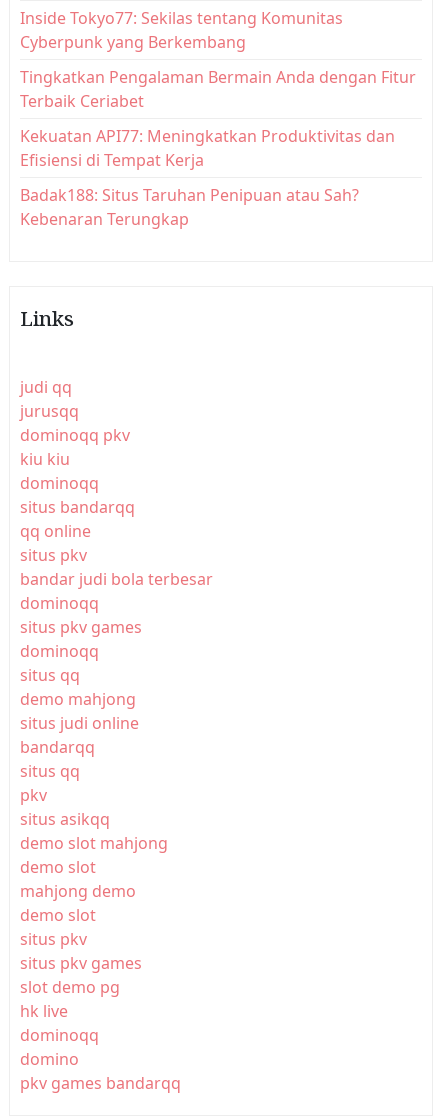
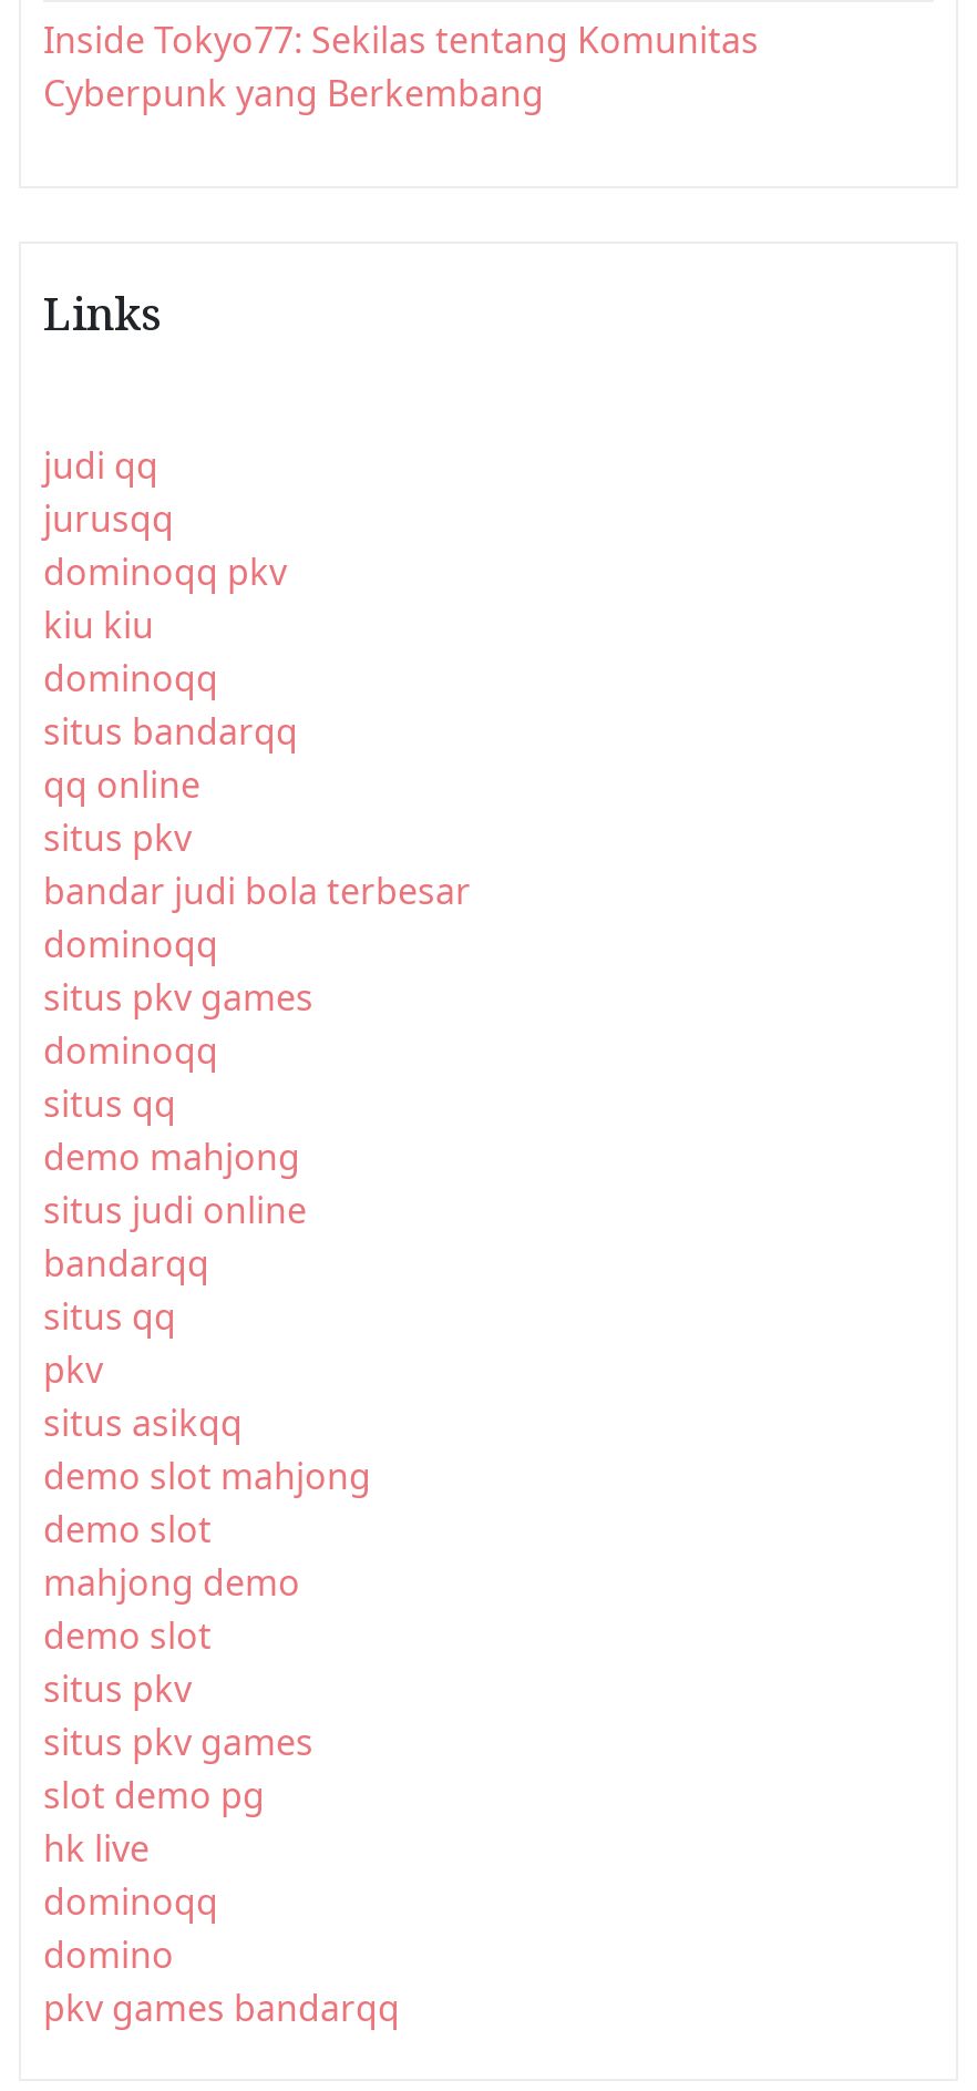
- Tingkatkan Pengalaman Bermain Anda dengan Fitur
- Terbaik Ceriabet
- Kekuatan API77: Meningkatkan Produktivitas dan
- Efisiensi di Tempat Kerja
- Badak188: Situs Taruhan Penipuan atau Sah?
- Kebenaran Terungkap
